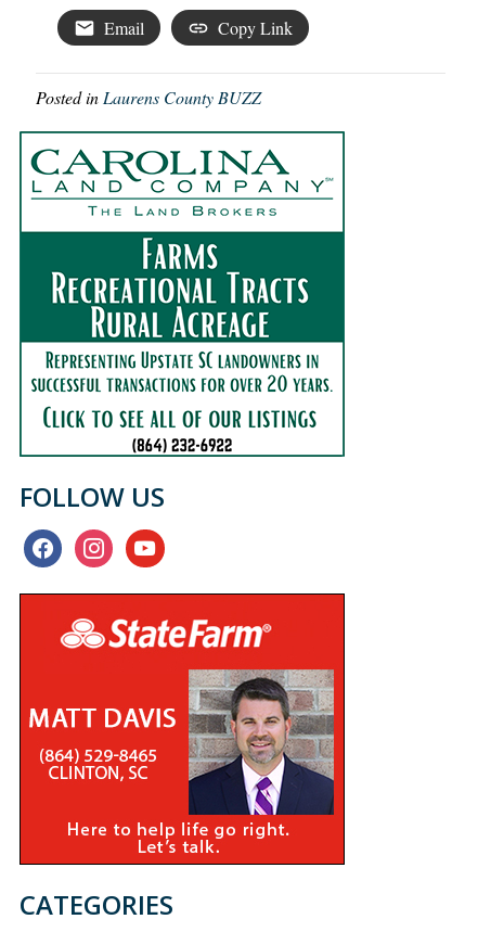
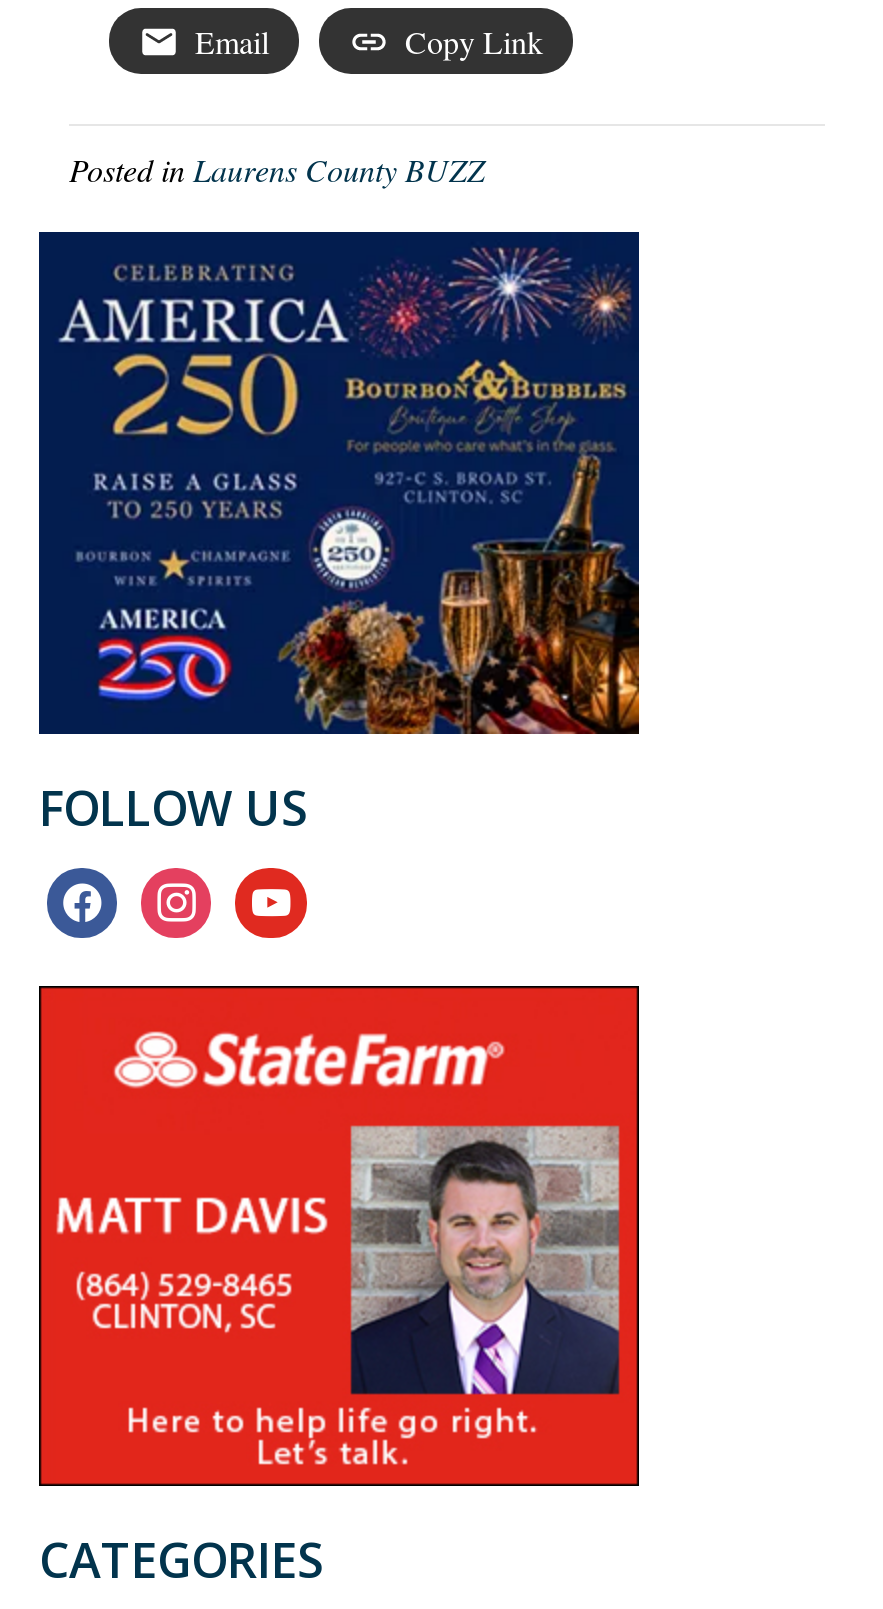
- [image]
+ [image]
